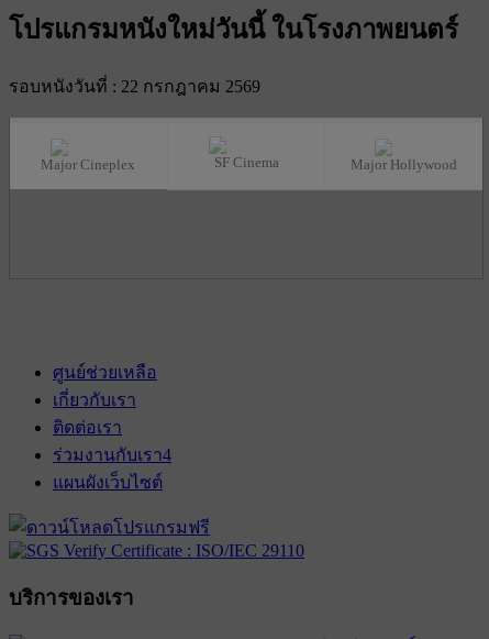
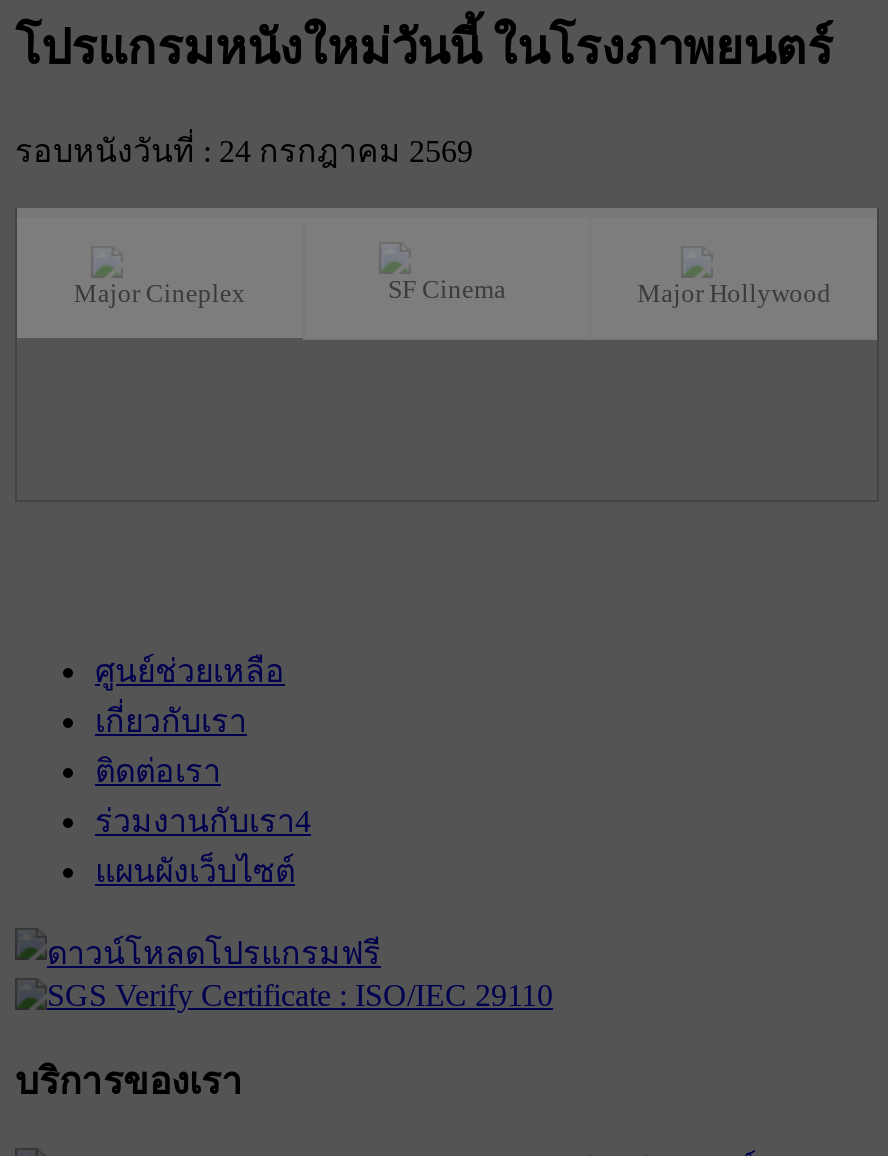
- รอบหนังวันที่ : 22 กรกฎาคม 2569
+ รอบหนังวันที่ : 24 กรกฎาคม 2569
